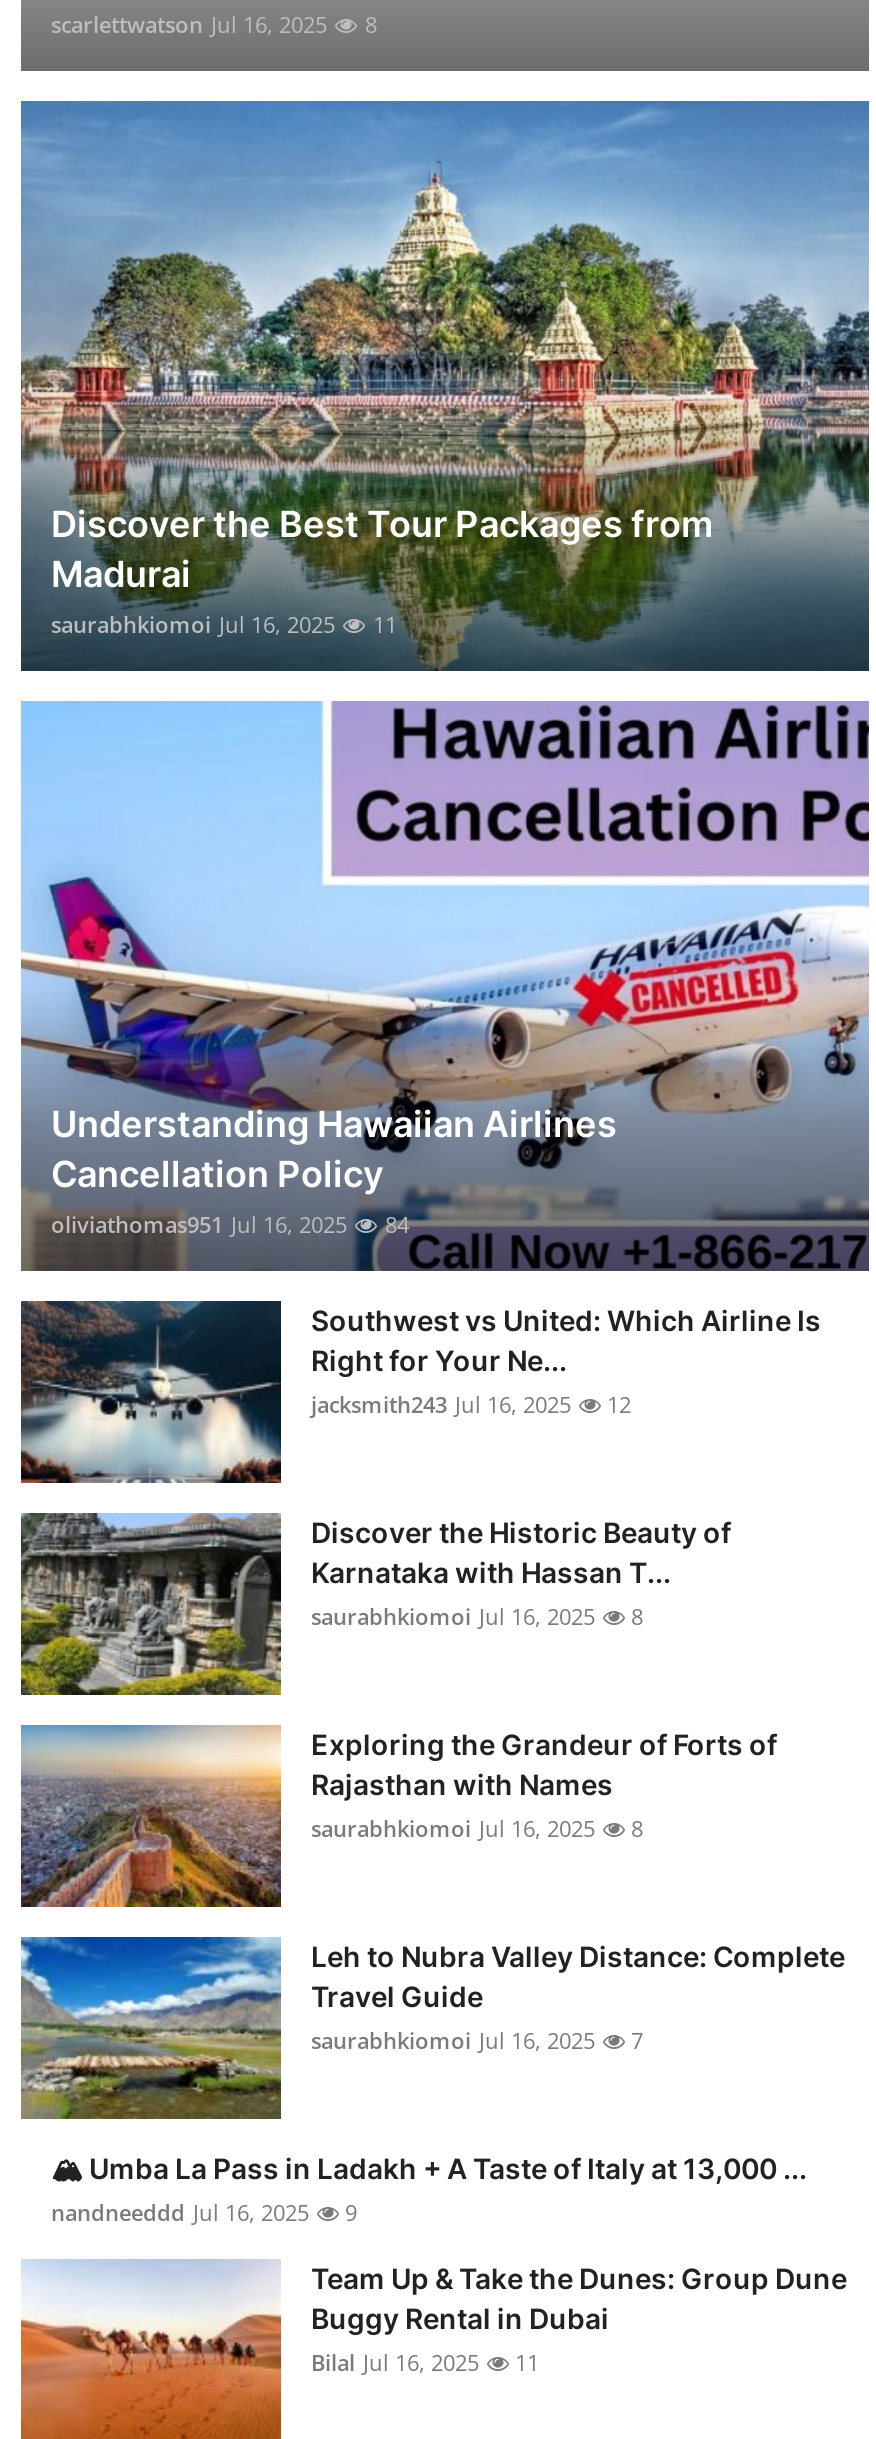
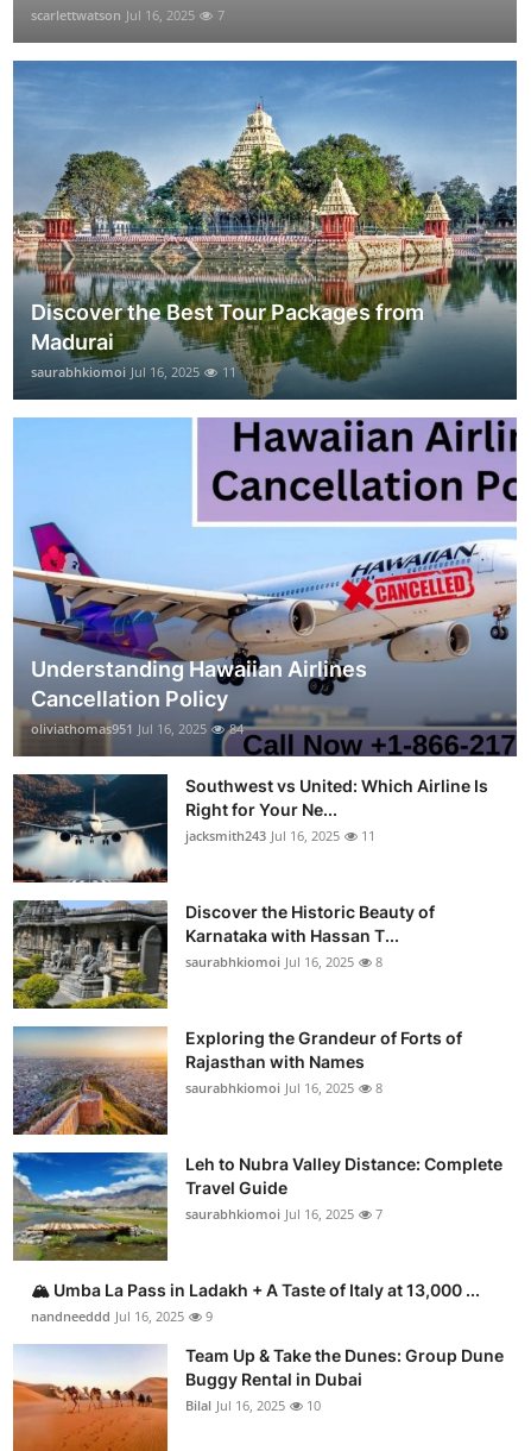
- scarlettwatson Jul 16, 2025 8
+ scarlettwatson Jul 16, 2025 7

- jacksmith243 Jul 16, 2025 12
+ jacksmith243 Jul 16, 2025 11

- Bilal Jul 16, 2025 11
+ Bilal Jul 16, 2025 10
